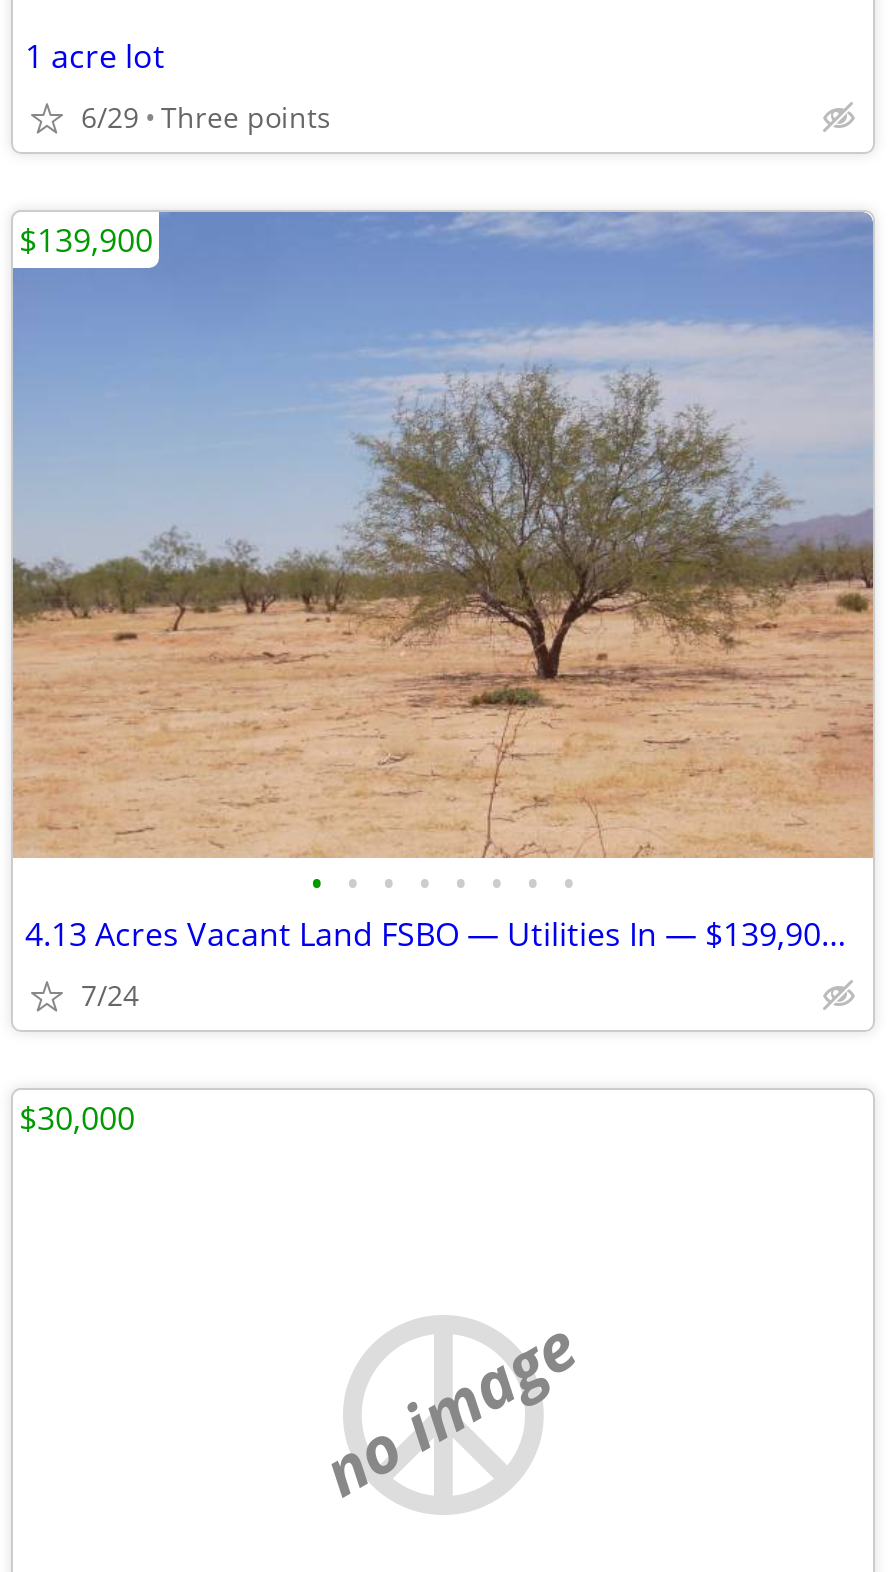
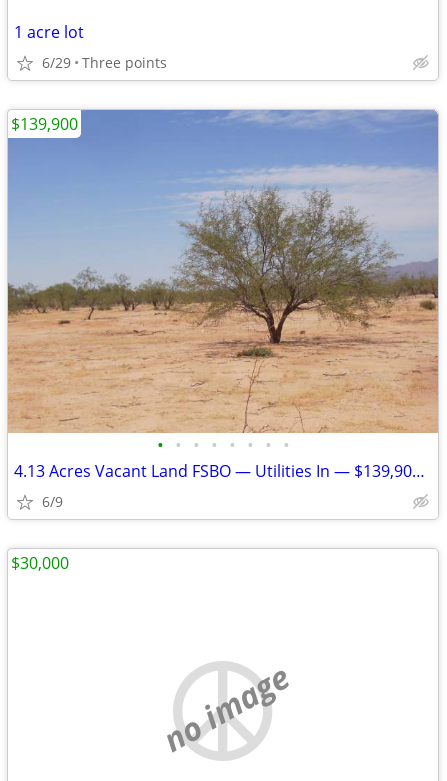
- 7/24
+ 6/9
